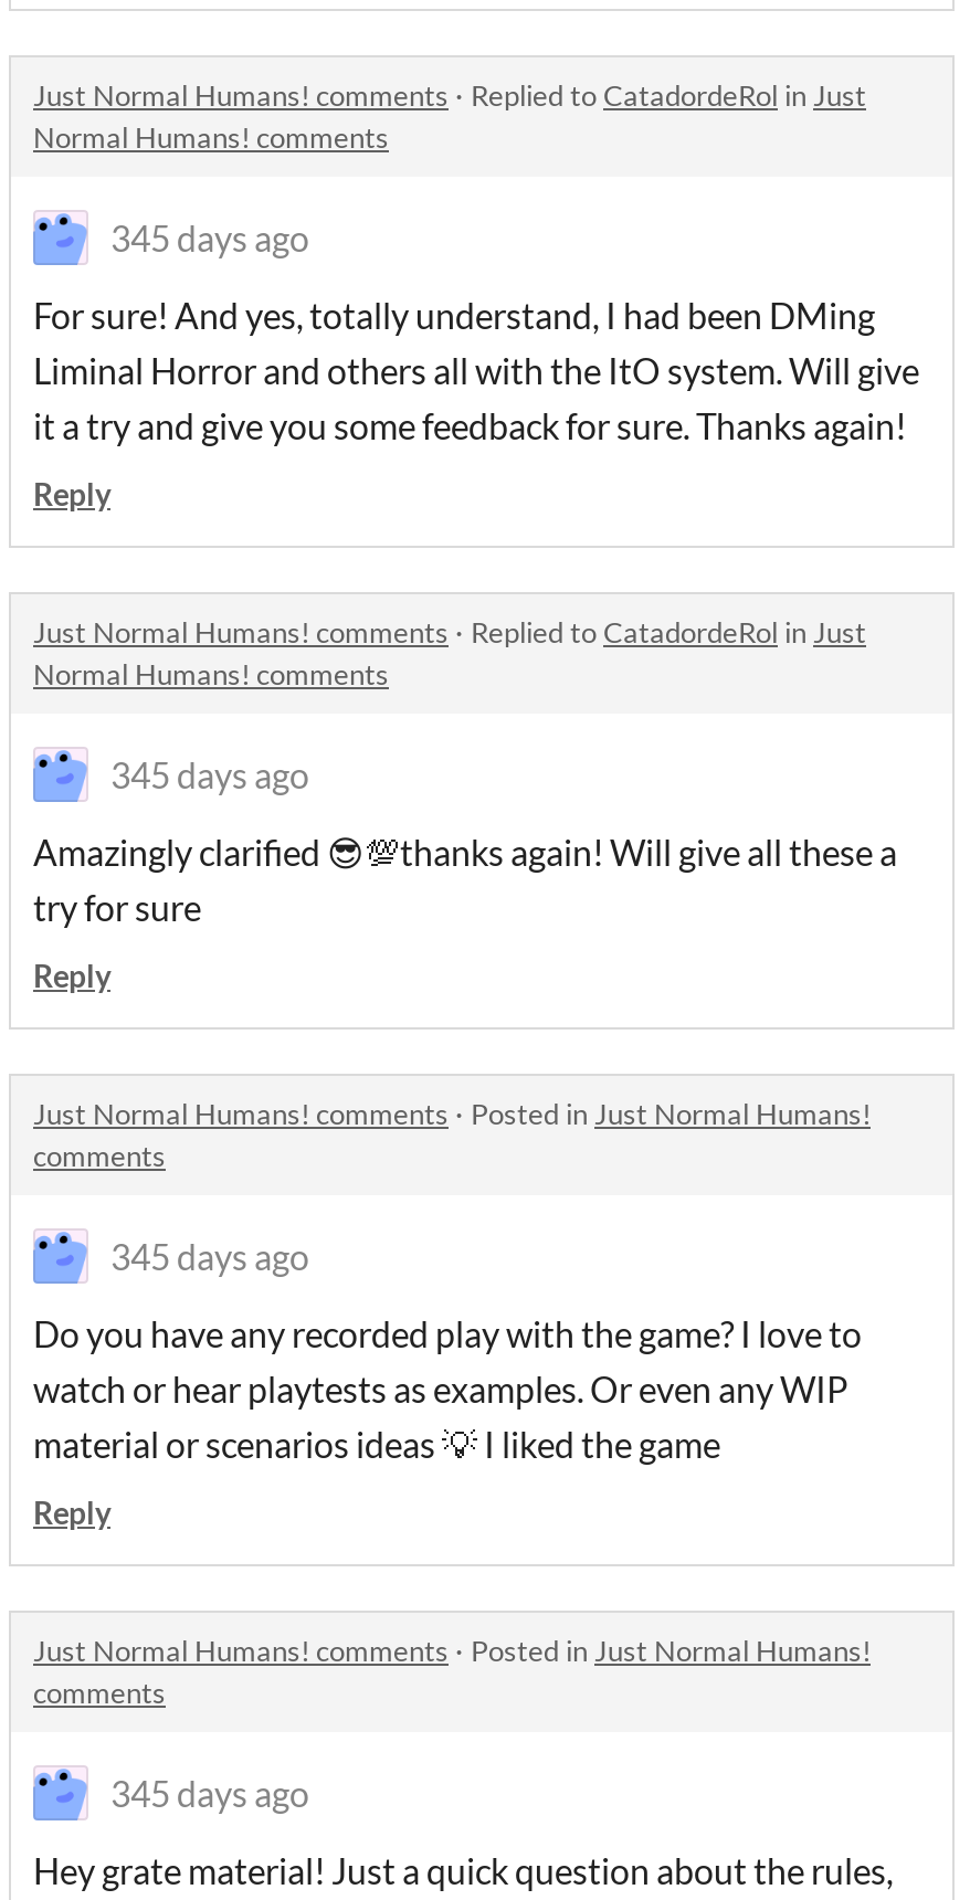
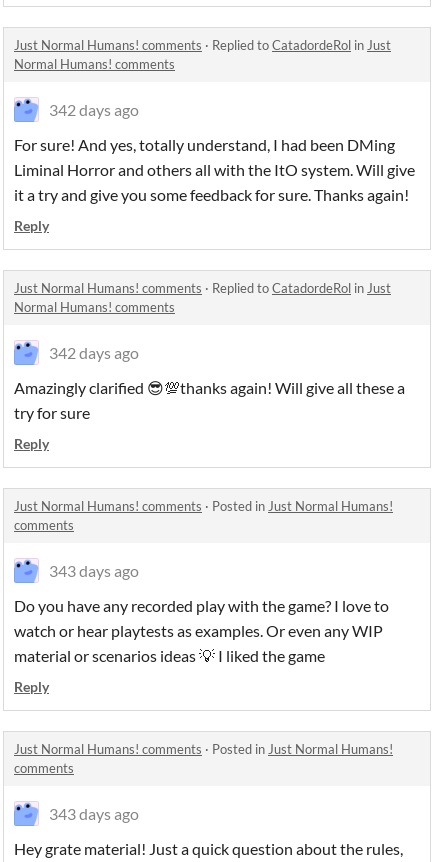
- 345 days ago
+ 342 days ago

- 345 days ago
+ 342 days ago

- 345 days ago
+ 343 days ago

- 345 days ago
+ 343 days ago
